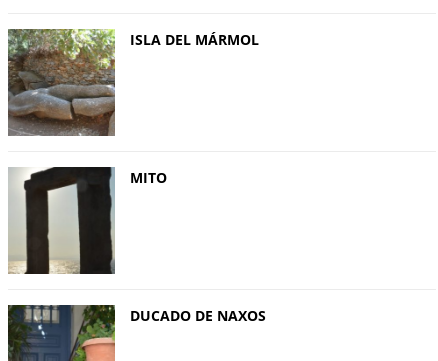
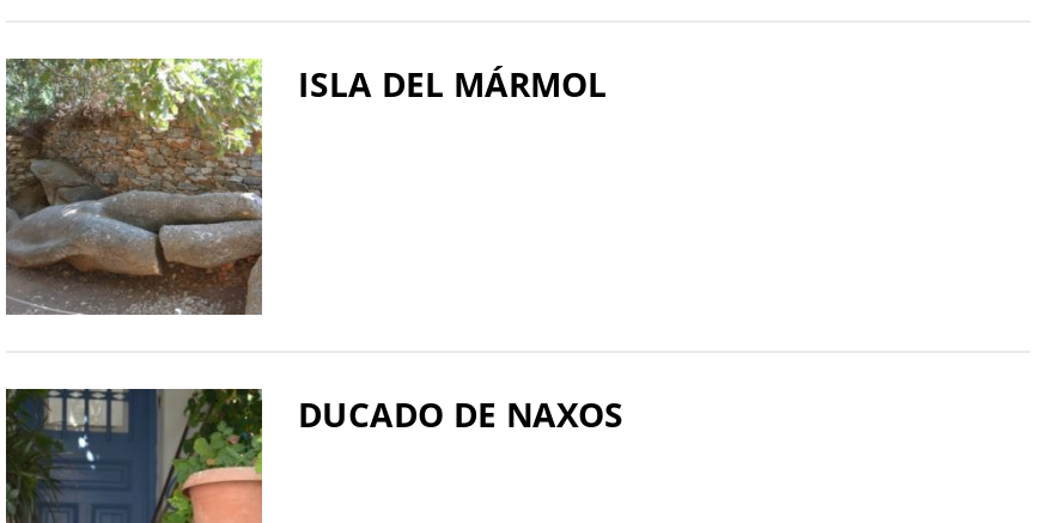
- [image]
- MITO
